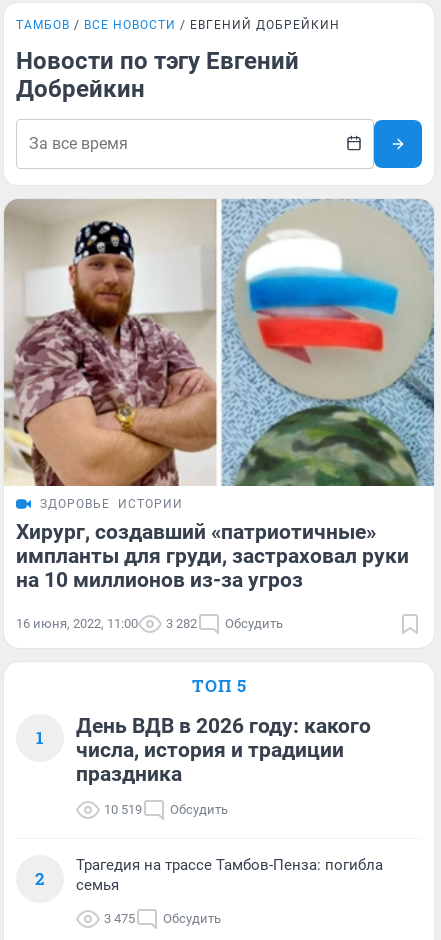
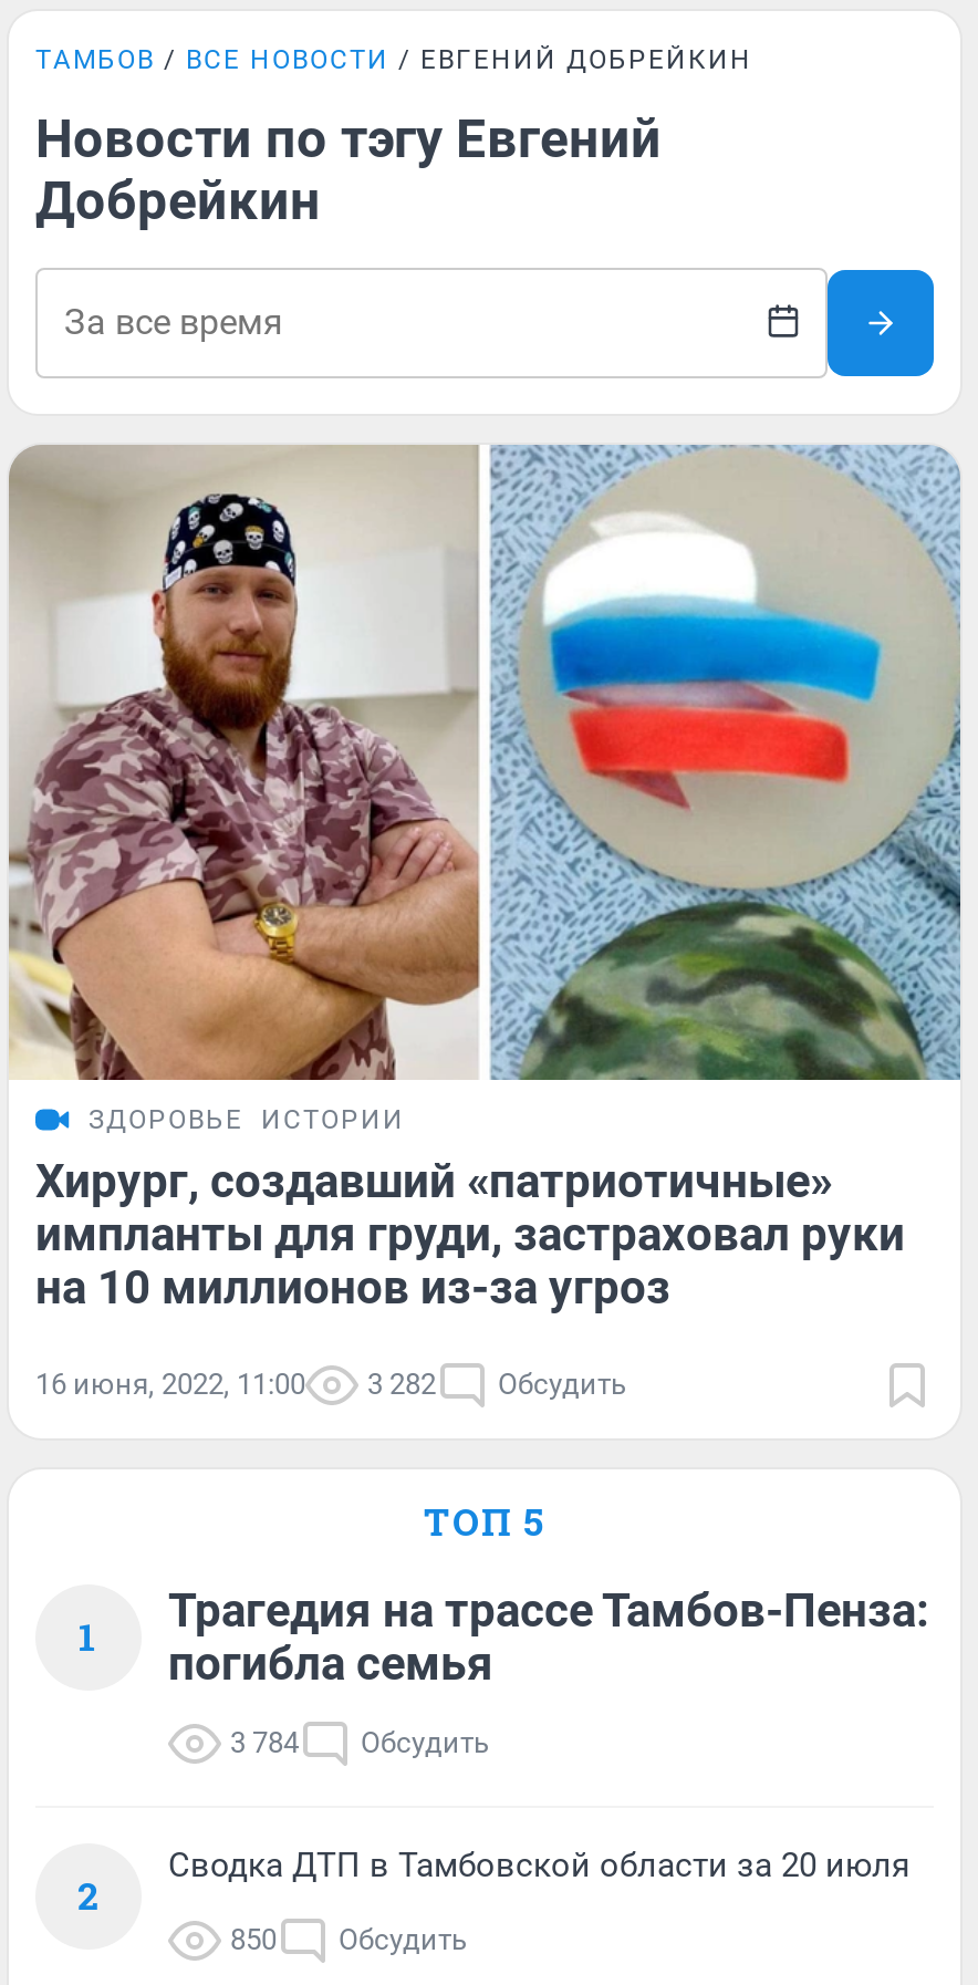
- День ВДВ в 2026 году: какого
- числа, история и традиции
- праздника
+ Трагедия на трассе Тамбов-Пенза:
+ погибла семья

- 10 519 Обсудить
+ 3 784 Обсудить

- Трагедия на трассе Тамбов-Пенза: погибла
- семья
+ Сводка ДТП в Тамбовской области за 20 июля

- 3 475 Обсудить
+ 850 Обсудить
